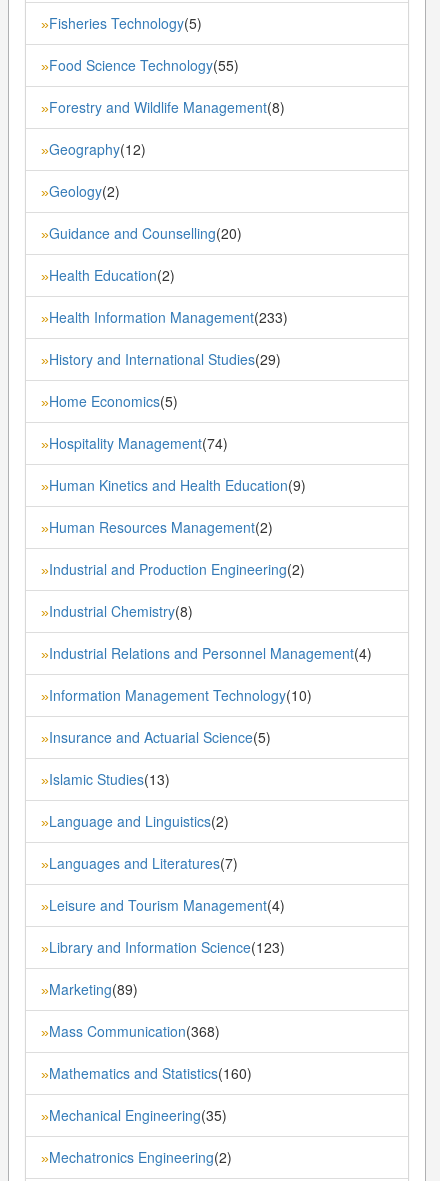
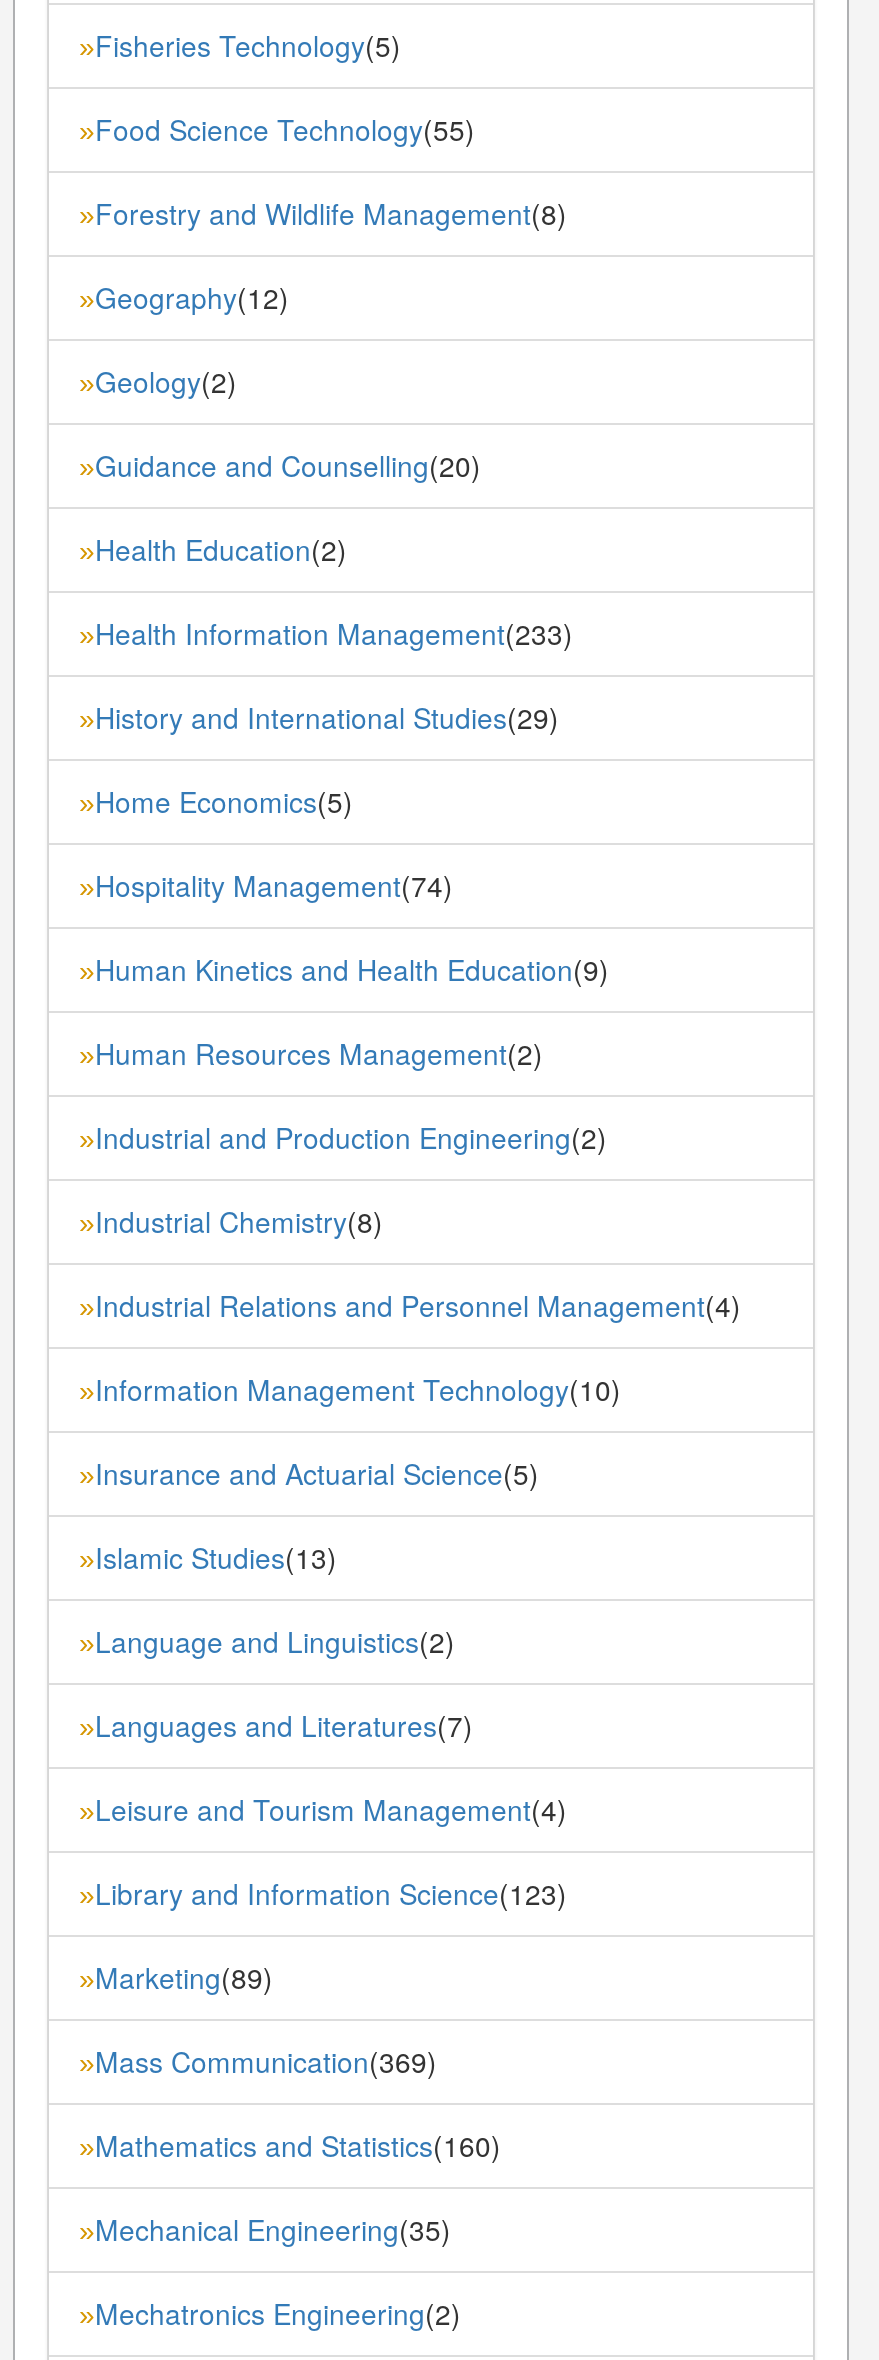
- »Mass Communication(368)
+ »Mass Communication(369)
